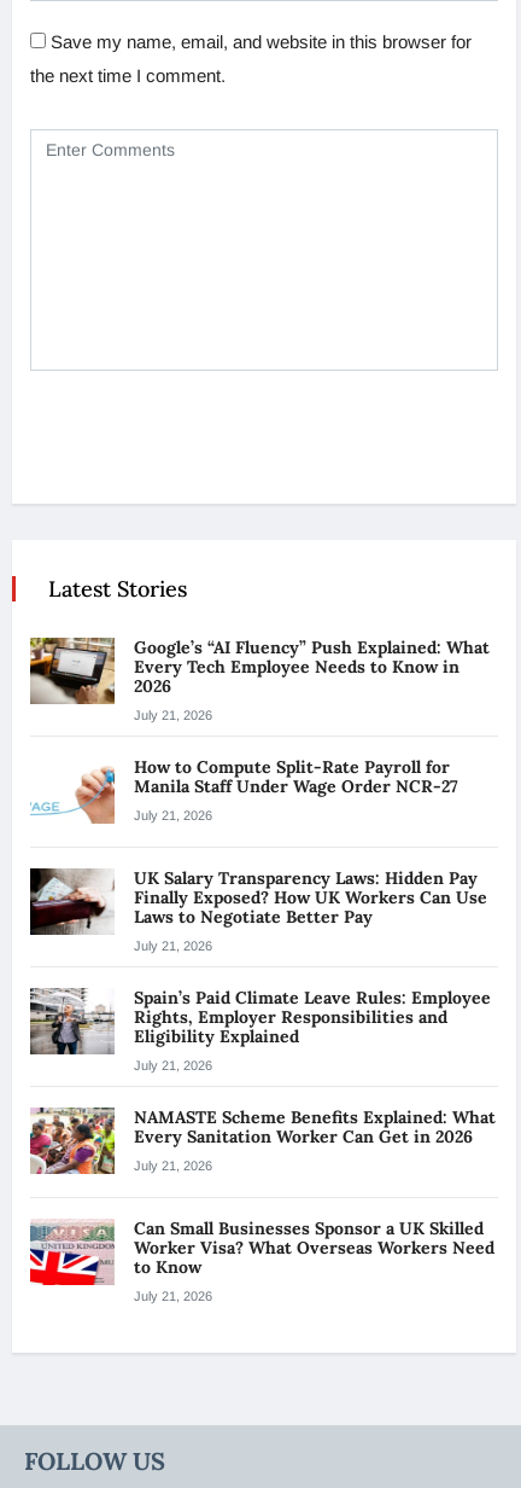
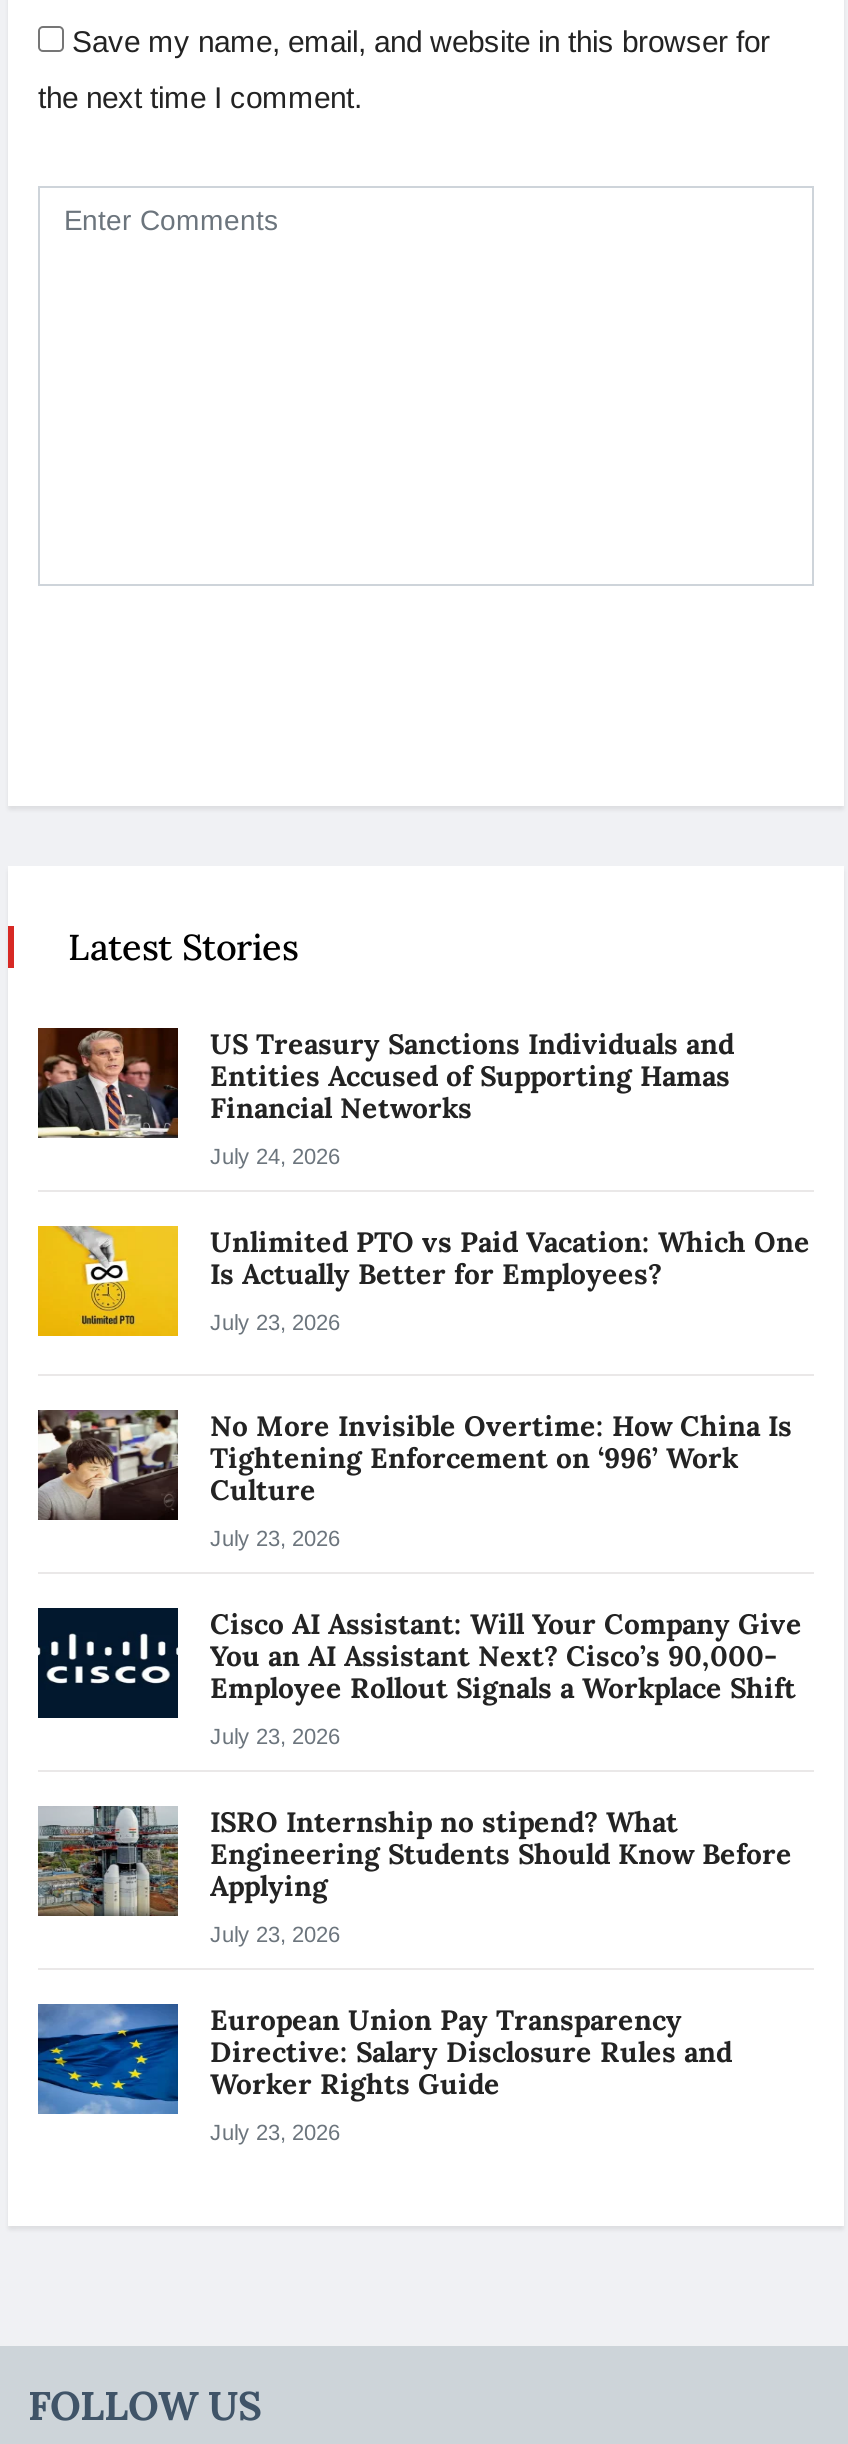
- [image]
- Google’s “AI Fluency” Push Explained: What
- Every Tech Employee Needs to Know in
- 2026
+ [image]
+ US Treasury Sanctions Individuals and
+ Entities Accused of Supporting Hamas
+ Financial Networks

- July 21, 2026
+ July 24, 2026

- [image]
- How to Compute Split-Rate Payroll for
- Manila Staff Under Wage Order NCR-27
+ [image]
+ Unlimited PTO vs Paid Vacation: Which One
+ Is Actually Better for Employees?

- July 21, 2026
+ July 23, 2026

- [image]
- UK Salary Transparency Laws: Hidden Pay
- Finally Exposed? How UK Workers Can Use
- Laws to Negotiate Better Pay
+ [image]
+ No More Invisible Overtime: How China Is
+ Tightening Enforcement on ‘996’ Work
+ Culture

- July 21, 2026
+ July 23, 2026

- [image]
- Spain’s Paid Climate Leave Rules: Employee
- Rights, Employer Responsibilities and
- Eligibility Explained
+ [image]
+ Cisco AI Assistant: Will Your Company Give
+ You an AI Assistant Next? Cisco’s 90,000-
+ Employee Rollout Signals a Workplace Shift

- July 21, 2026
+ July 23, 2026

- [image]
- NAMASTE Scheme Benefits Explained: What
- Every Sanitation Worker Can Get in 2026
+ [image]
+ ISRO Internship no stipend? What
+ Engineering Students Should Know Before
+ Applying

- July 21, 2026
+ July 23, 2026

- [image]
- Can Small Businesses Sponsor a UK Skilled
- Worker Visa? What Overseas Workers Need
- to Know
+ [image]
+ European Union Pay Transparency
+ Directive: Salary Disclosure Rules and
+ Worker Rights Guide

- July 21, 2026
+ July 23, 2026
